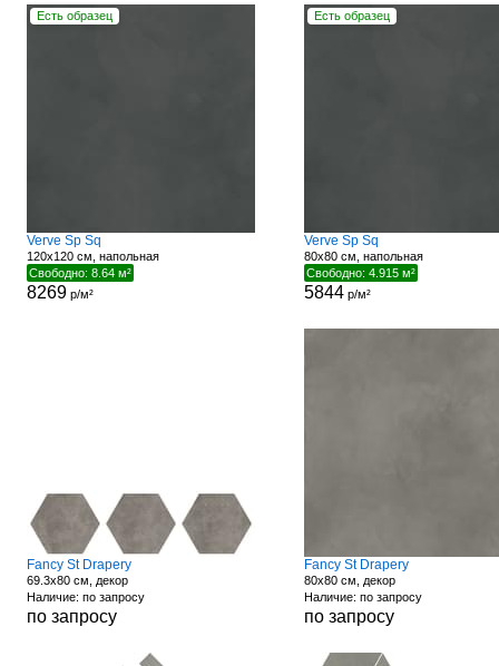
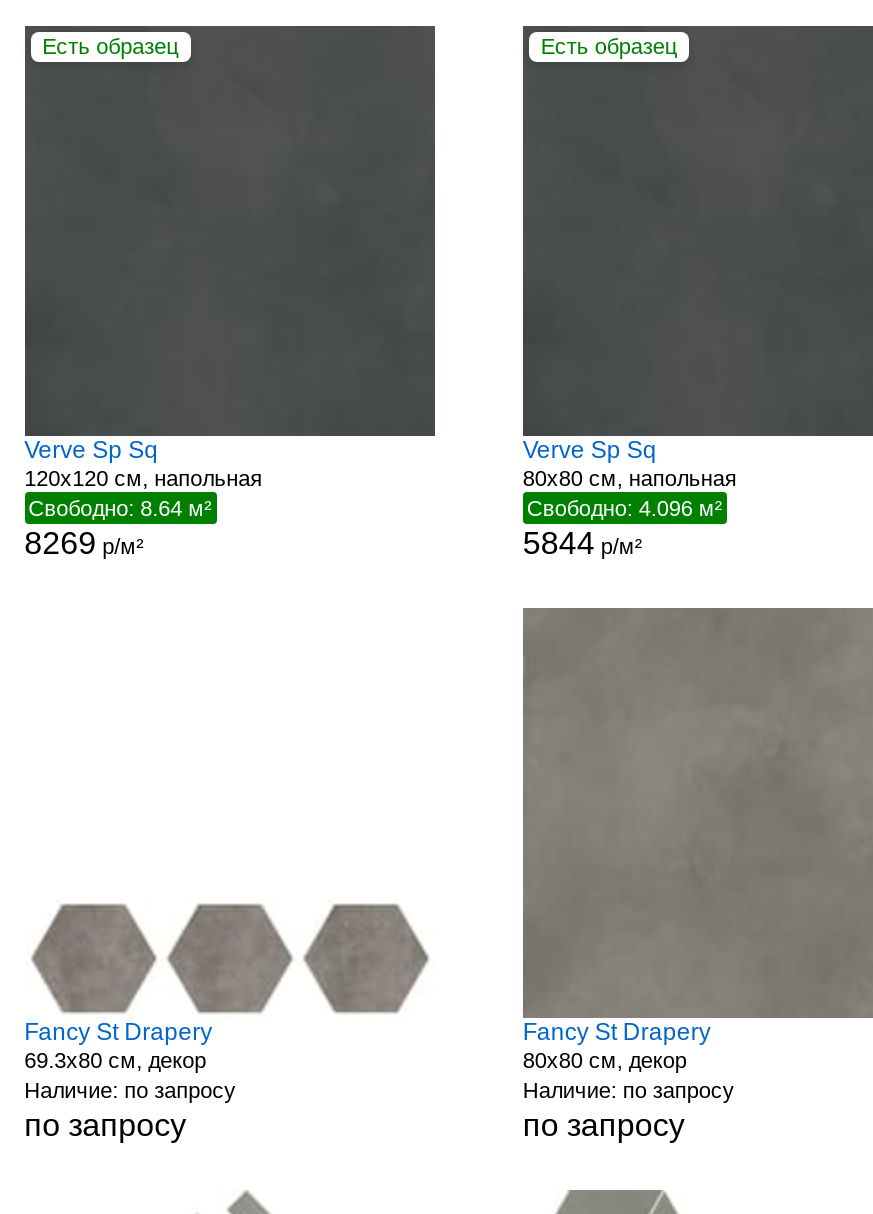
- Свободно: 4.915 м²
+ Свободно: 4.096 м²
